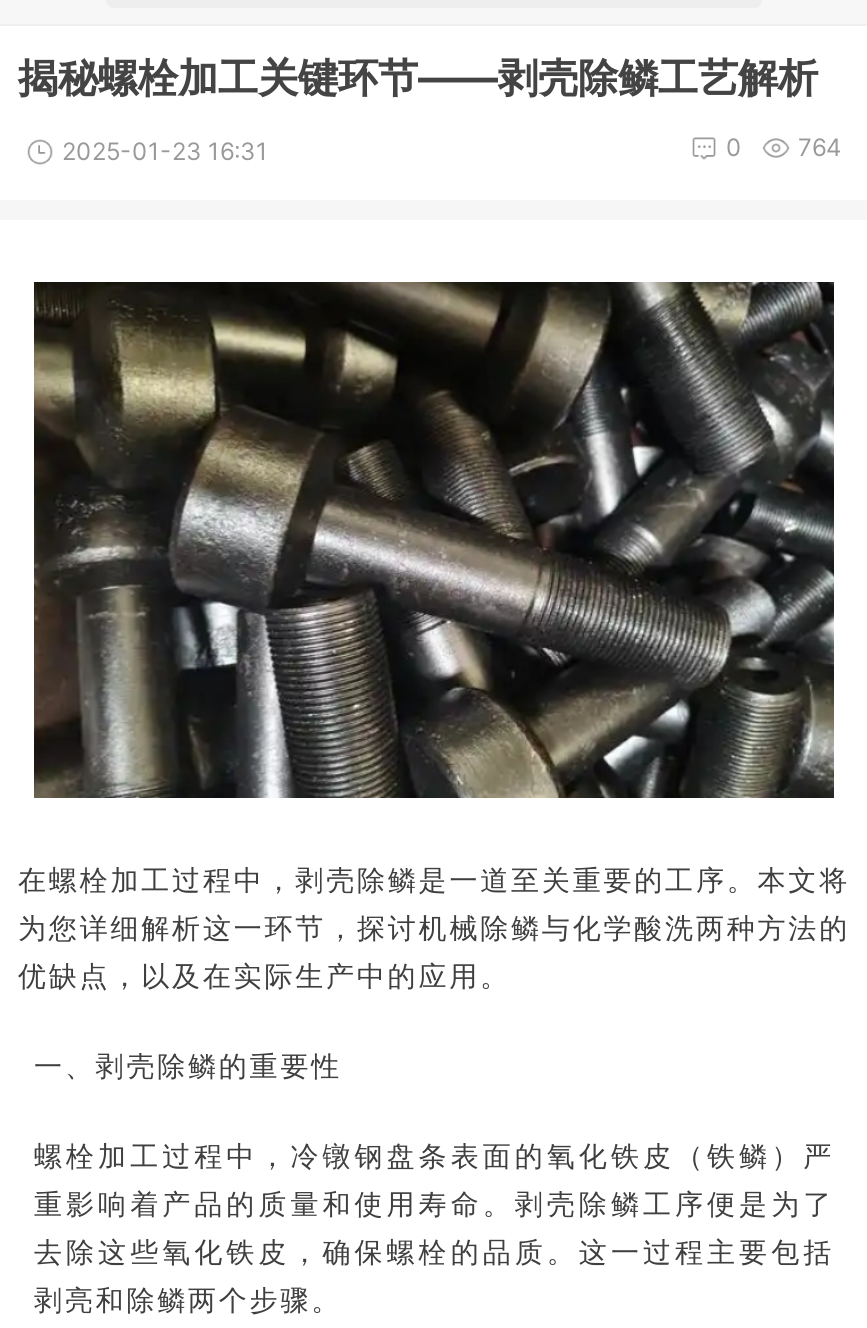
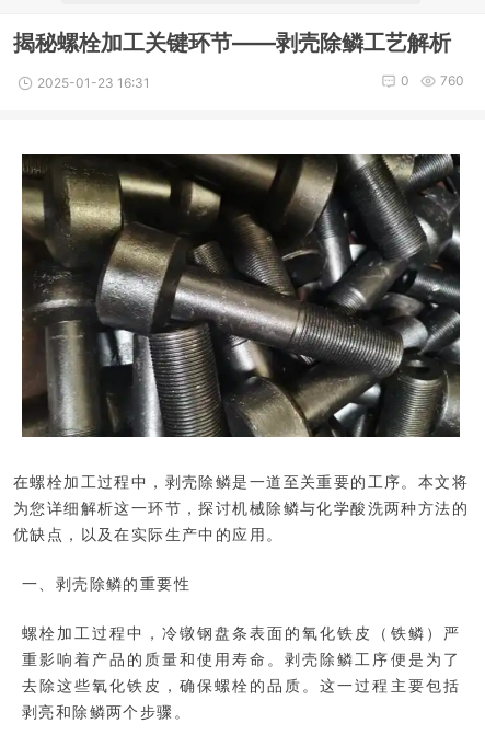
- 0 764
+ 0 760
